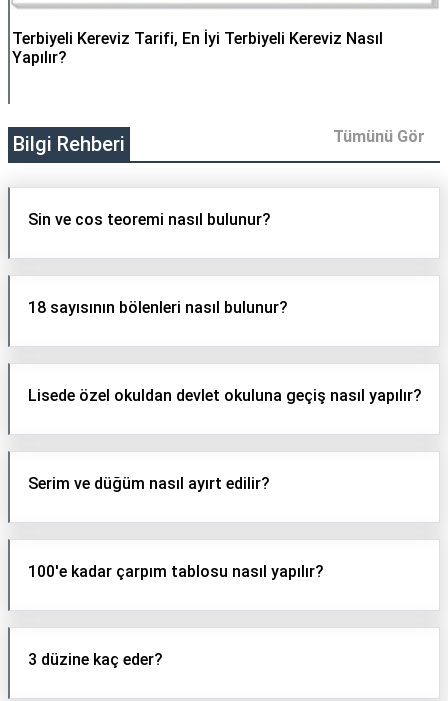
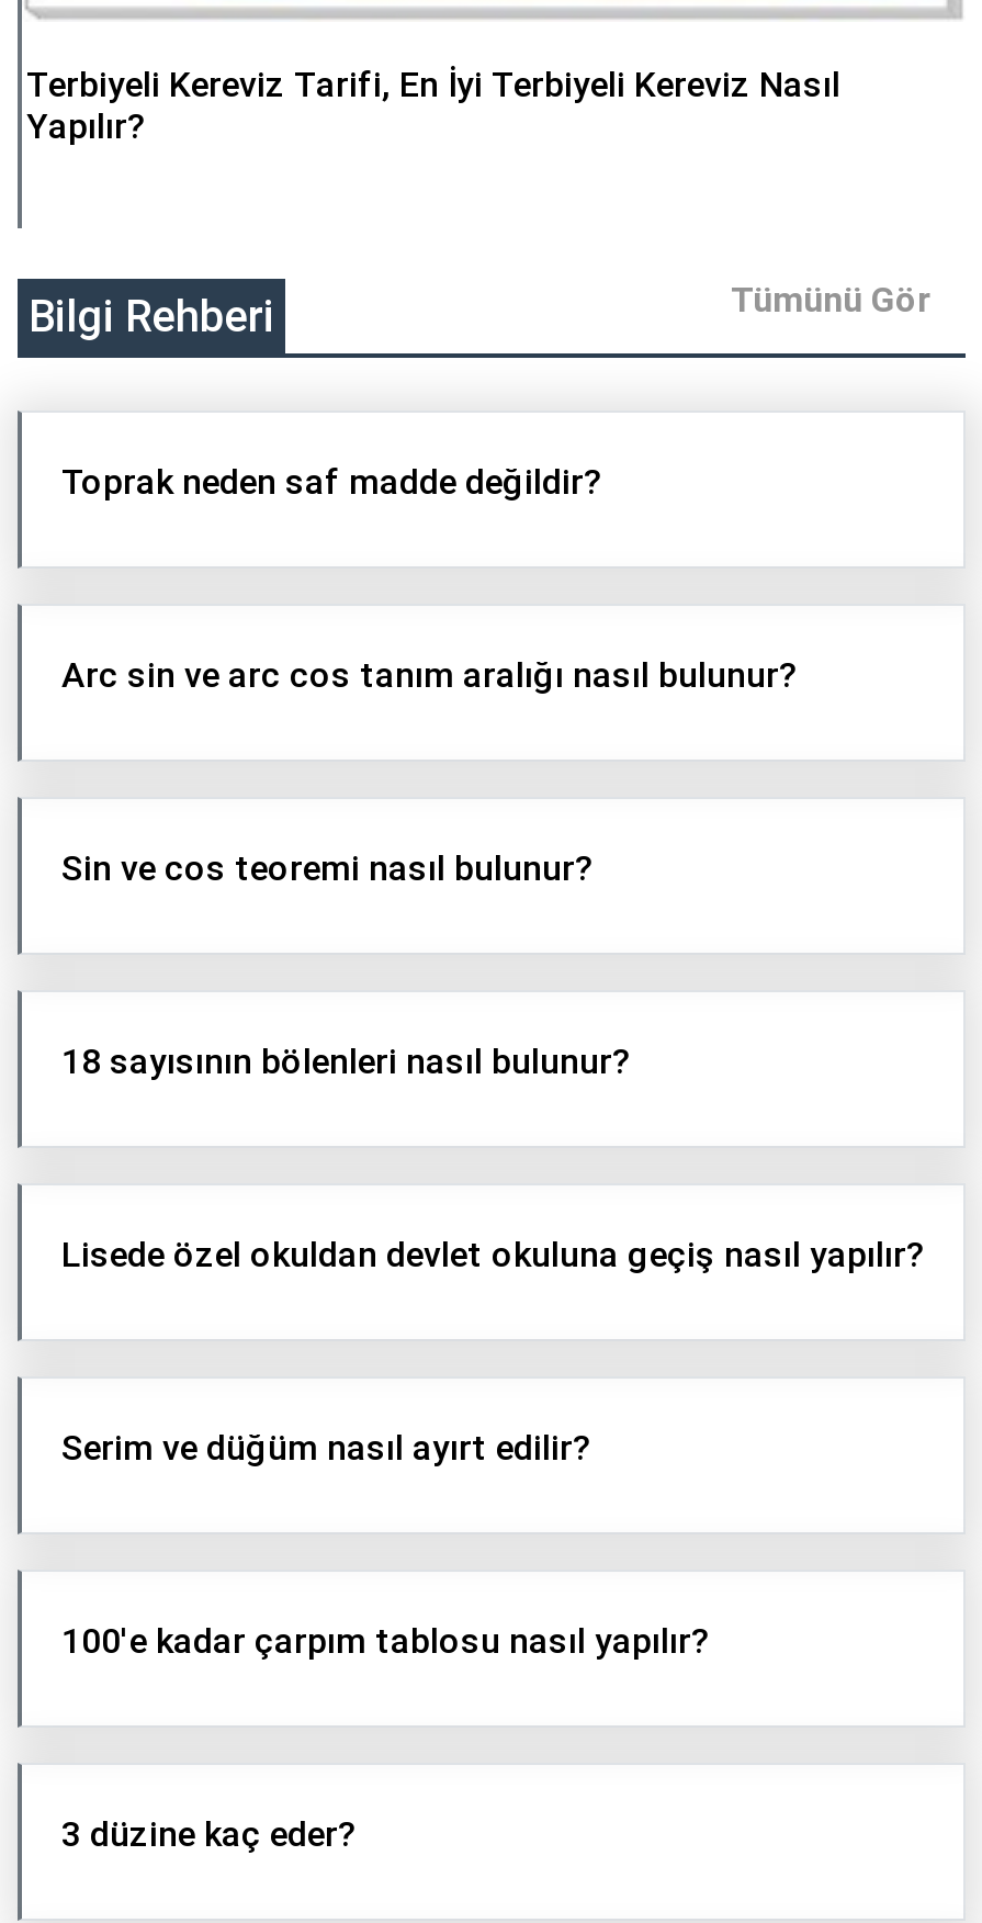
+ Toprak neden saf madde değildir?

+ Arc sin ve arc cos tanım aralığı nasıl bulunur?
